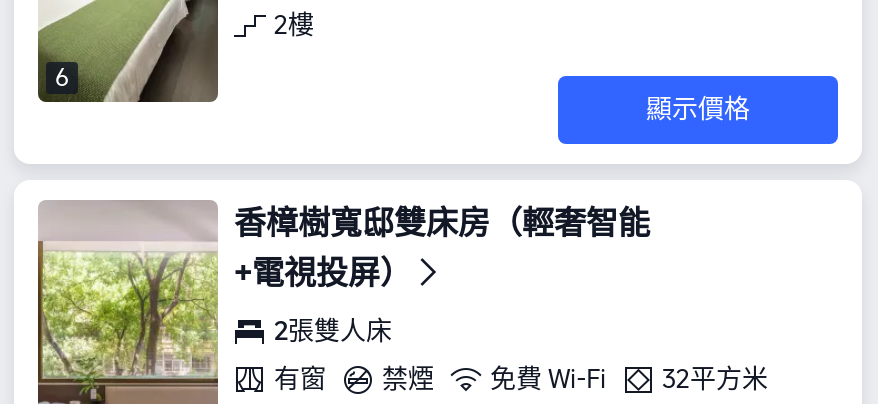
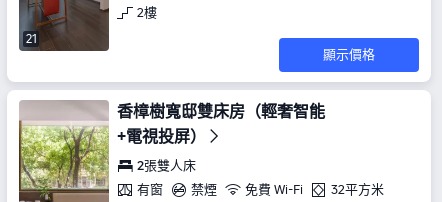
- 6
+ 21
